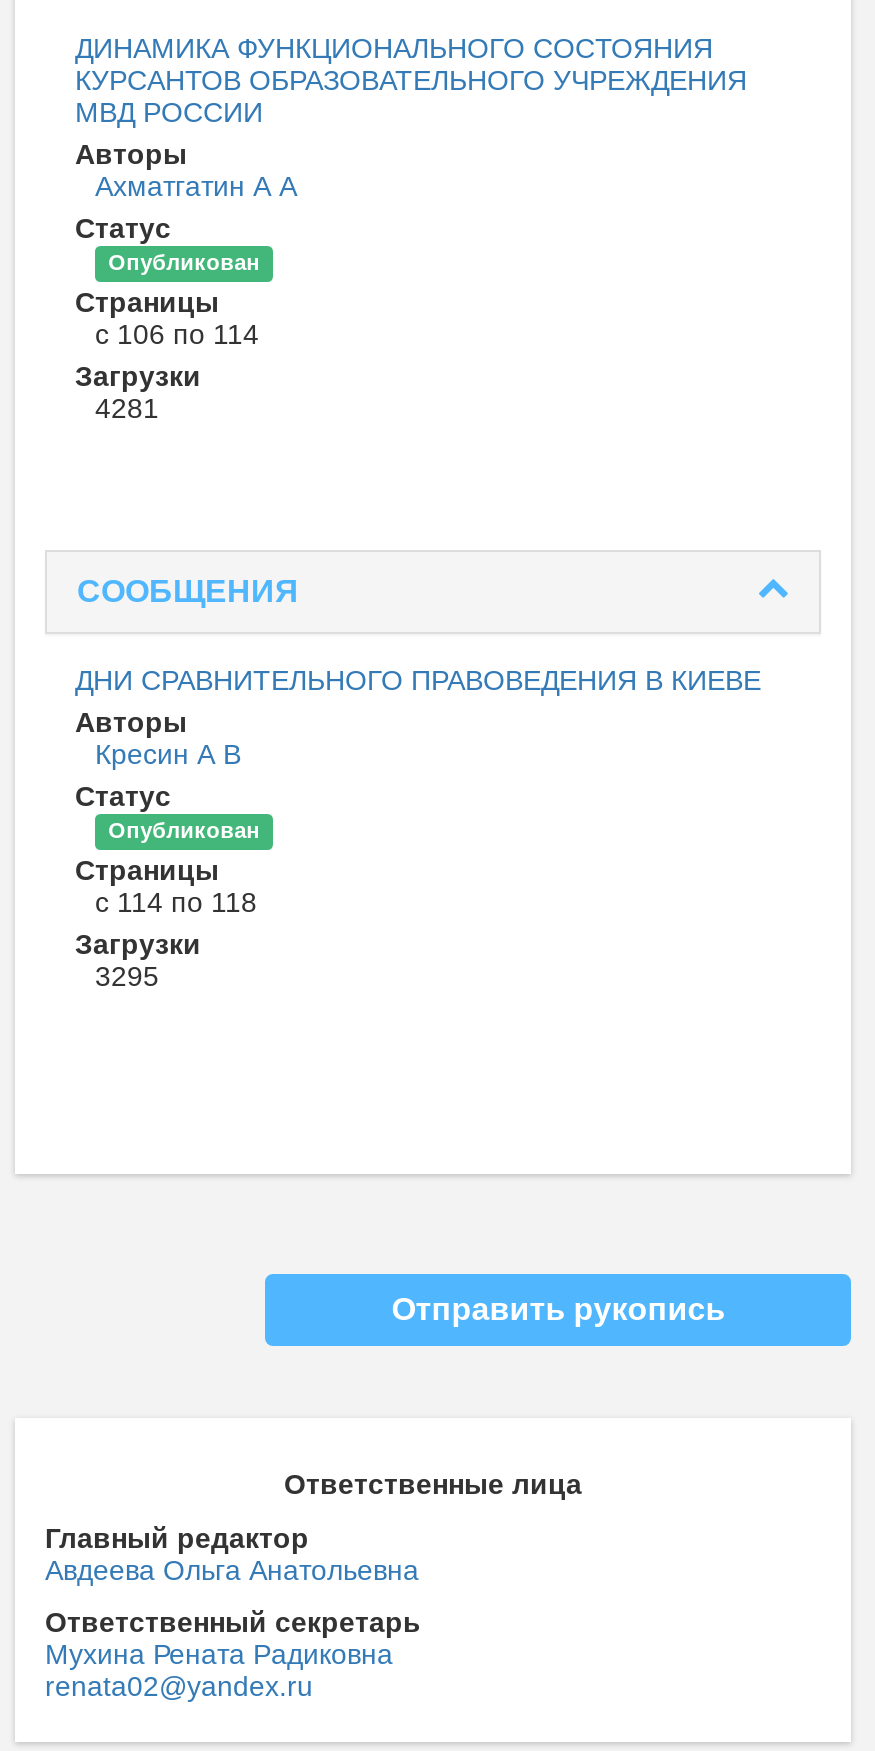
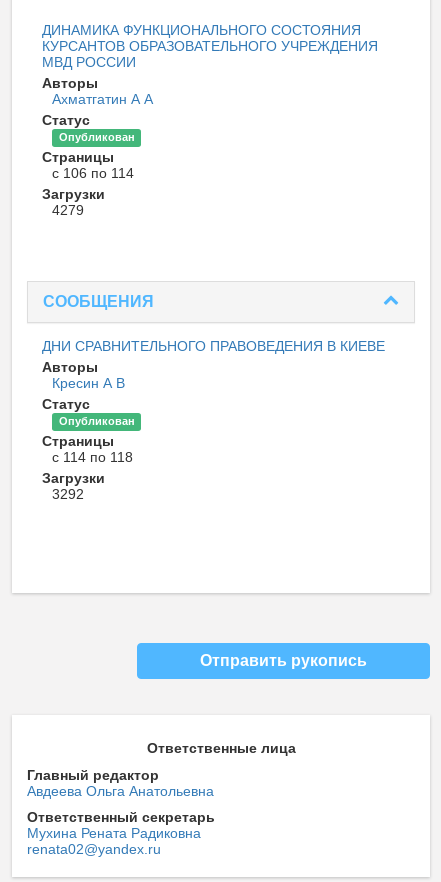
- 4281
+ 4279

- 3295
+ 3292
